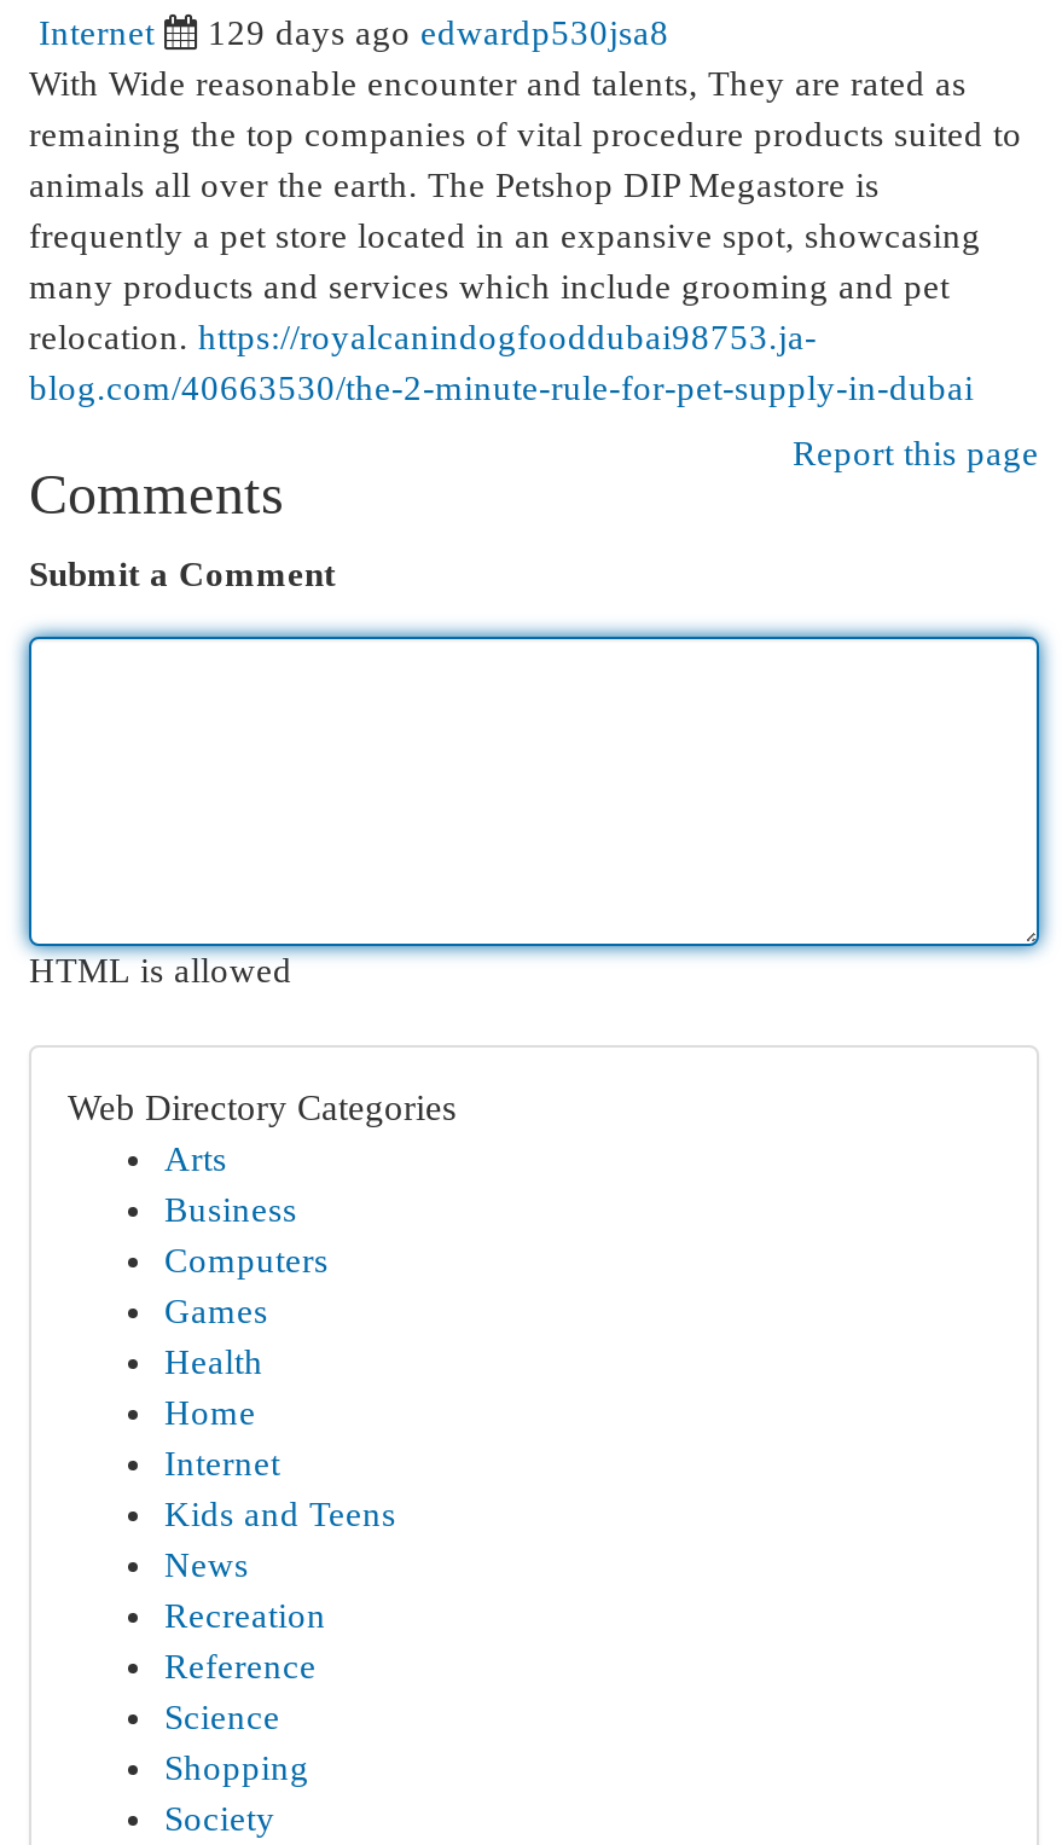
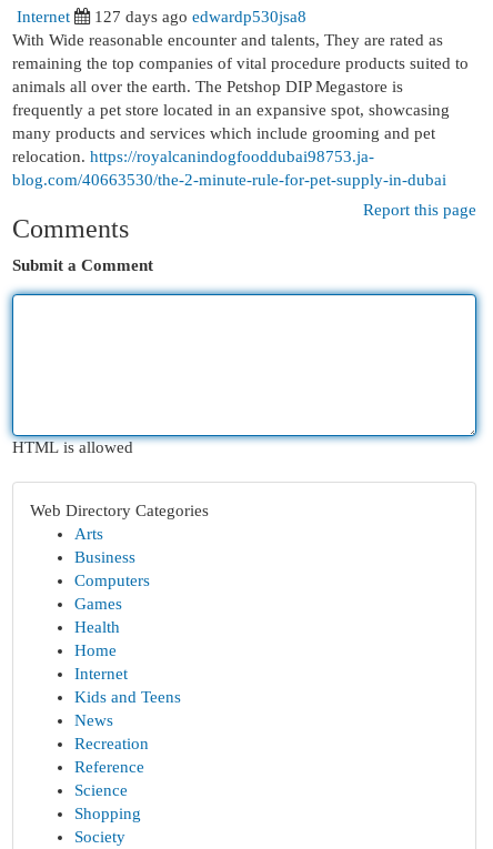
- 129 days ago edwardp530jsa8
+ 127 days ago edwardp530jsa8
